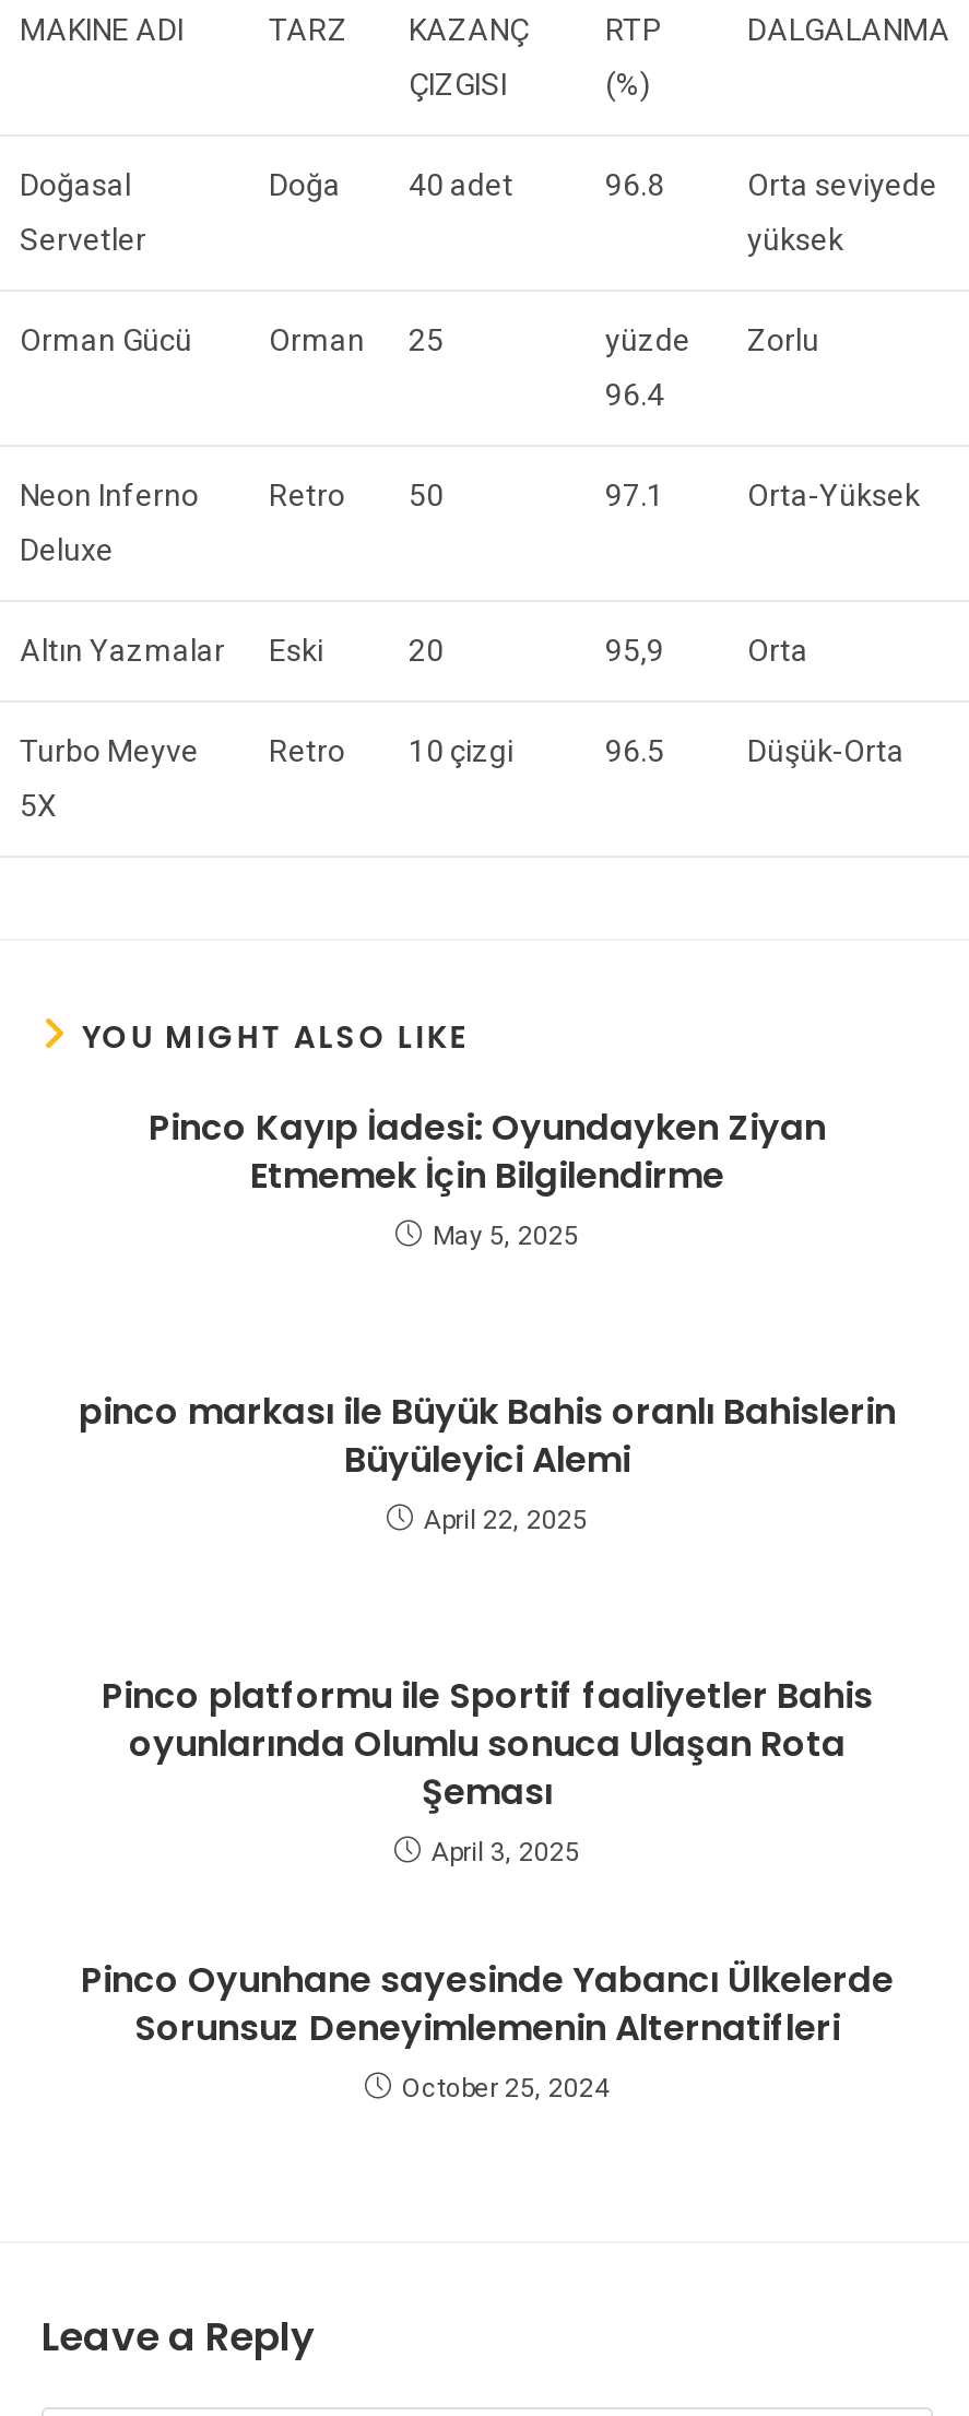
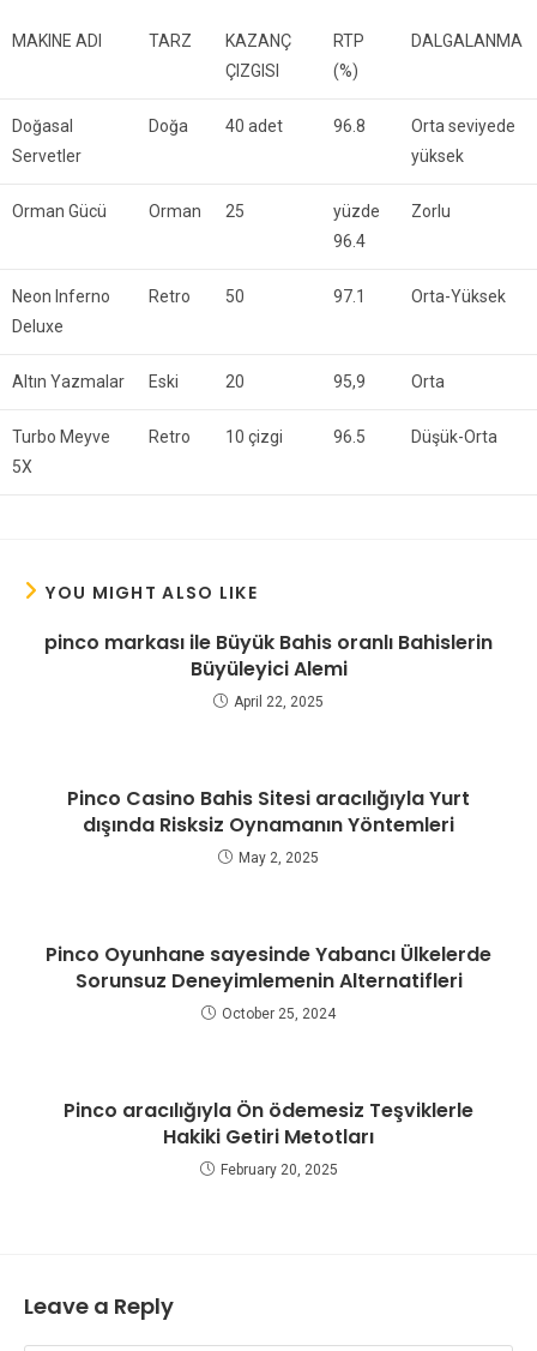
- Pinco Kayıp İadesi: Oyundayken Ziyan
- Etmemek İçin Bilgilendirme
- May 5, 2025

moved up: pinco markası ile Büyük Bahis oranlı Bahislerin | Büyüleyici Alemi | April 22, 2025

- Pinco platformu ile Sportif faaliyetler Bahis
- oyunlarında Olumlu sonuca Ulaşan Rota
- Şeması
- April 3, 2025
+ Pinco Casino Bahis Sitesi aracılığıyla Yurt
+ dışında Risksiz Oynamanın Yöntemleri
+ May 2, 2025

moved up: Pinco Oyunhane sayesinde Yabancı Ülkelerde | Sorunsuz Deneyimlemenin Alternatifleri | October 25, 2024

+ Pinco aracılığıyla Ön ödemesiz Teşviklerle
+ Hakiki Getiri Metotları
+ February 20, 2025
